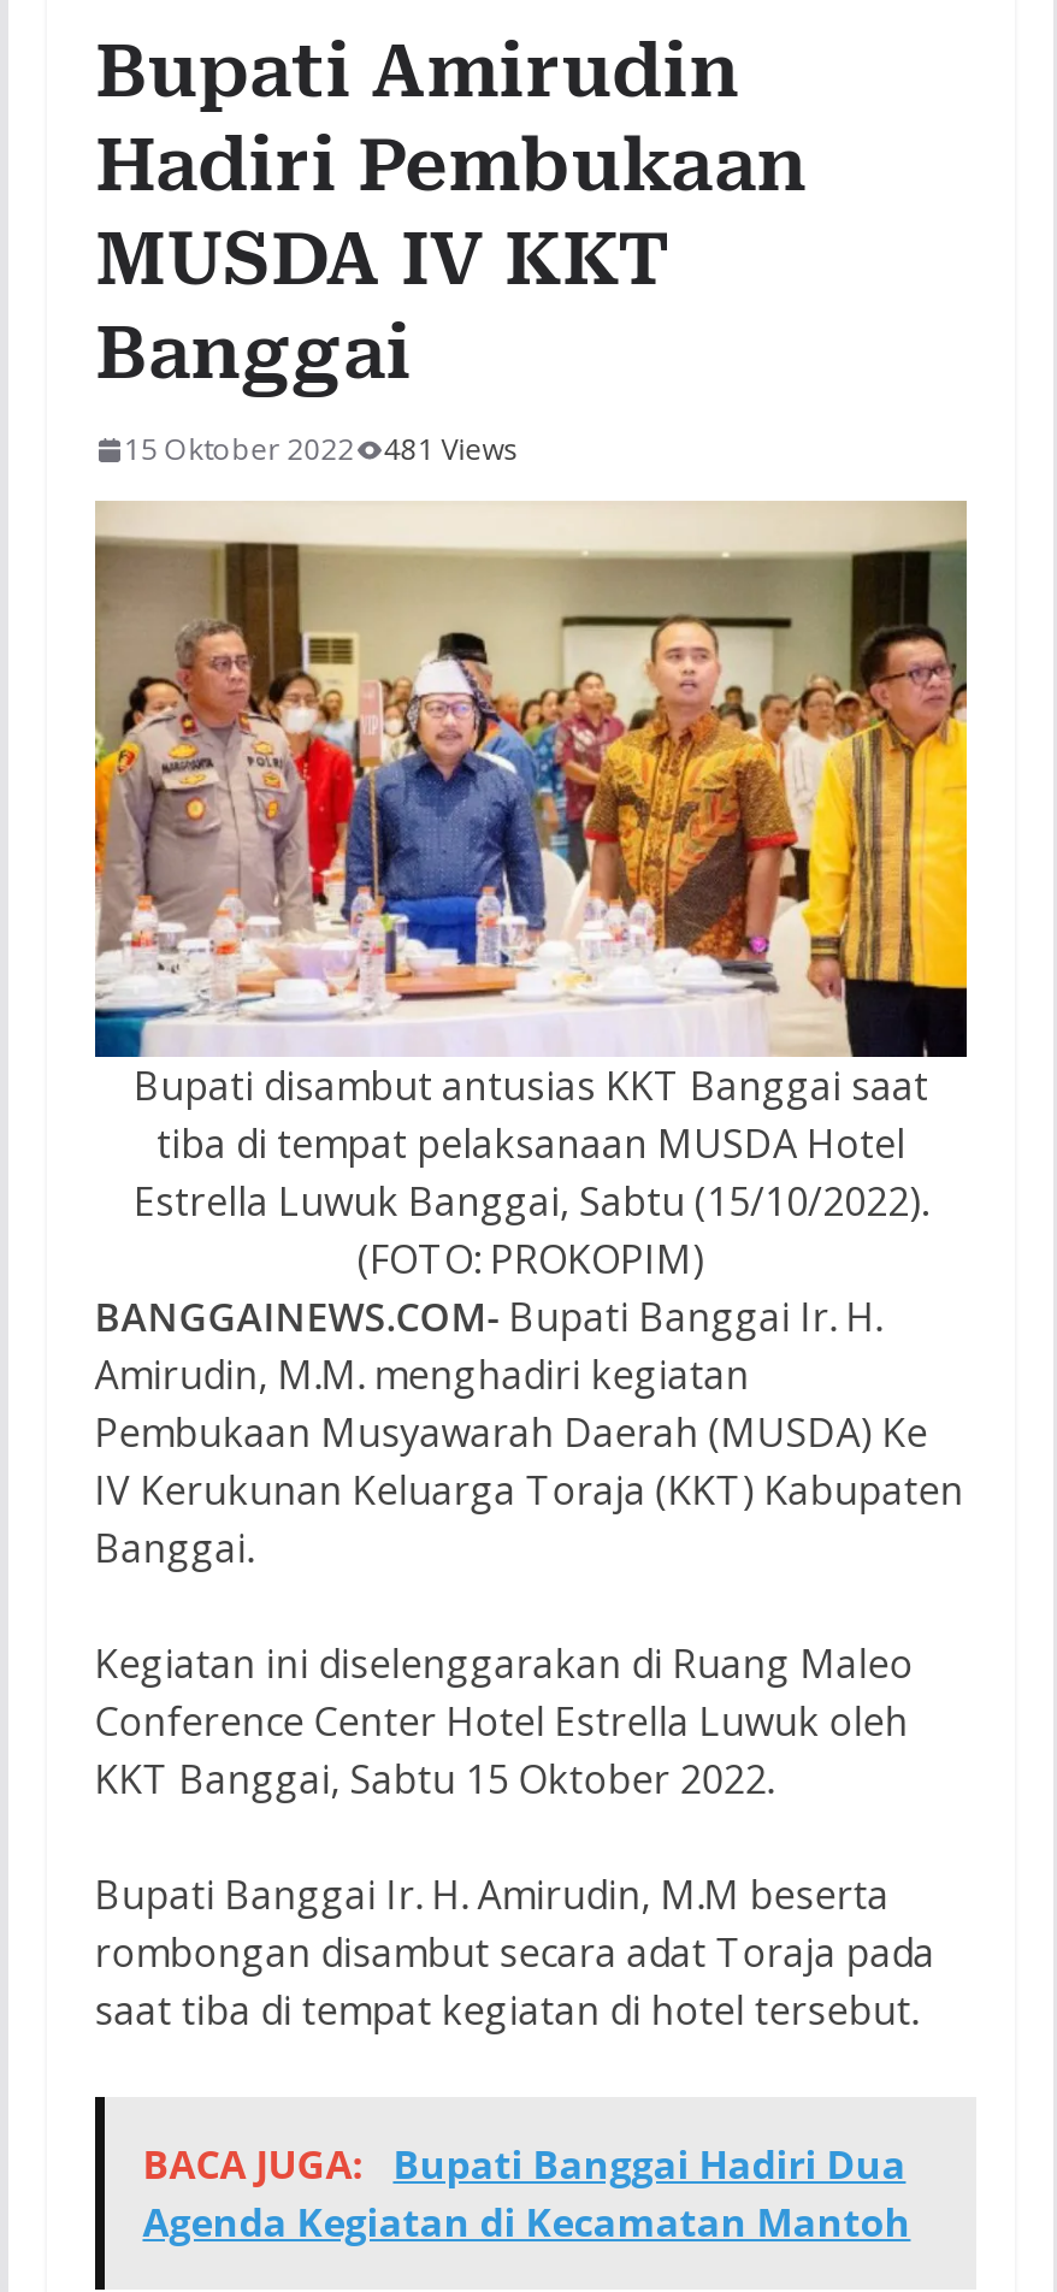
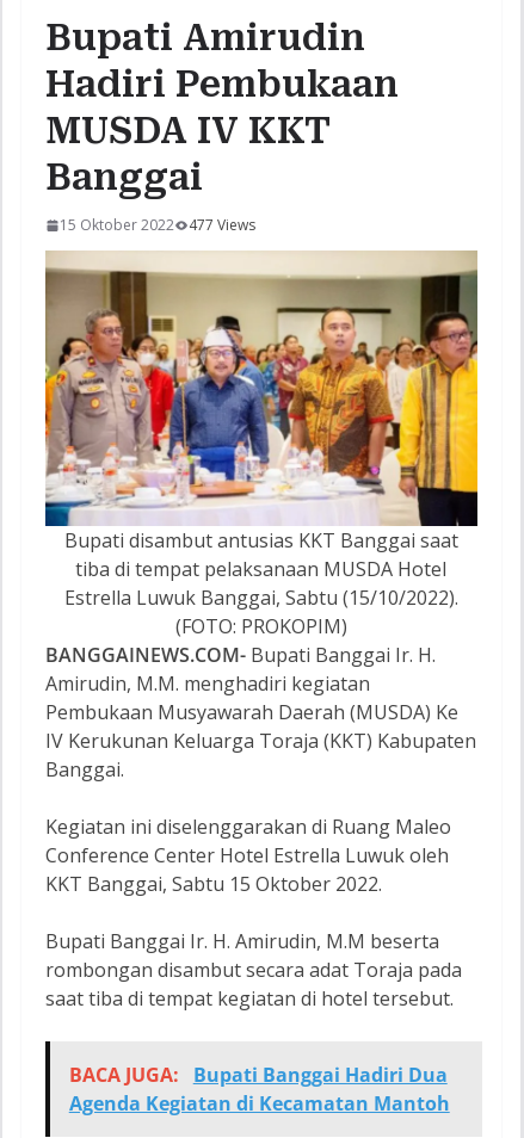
- 15 Oktober 2022 481 Views
+ 15 Oktober 2022 477 Views
